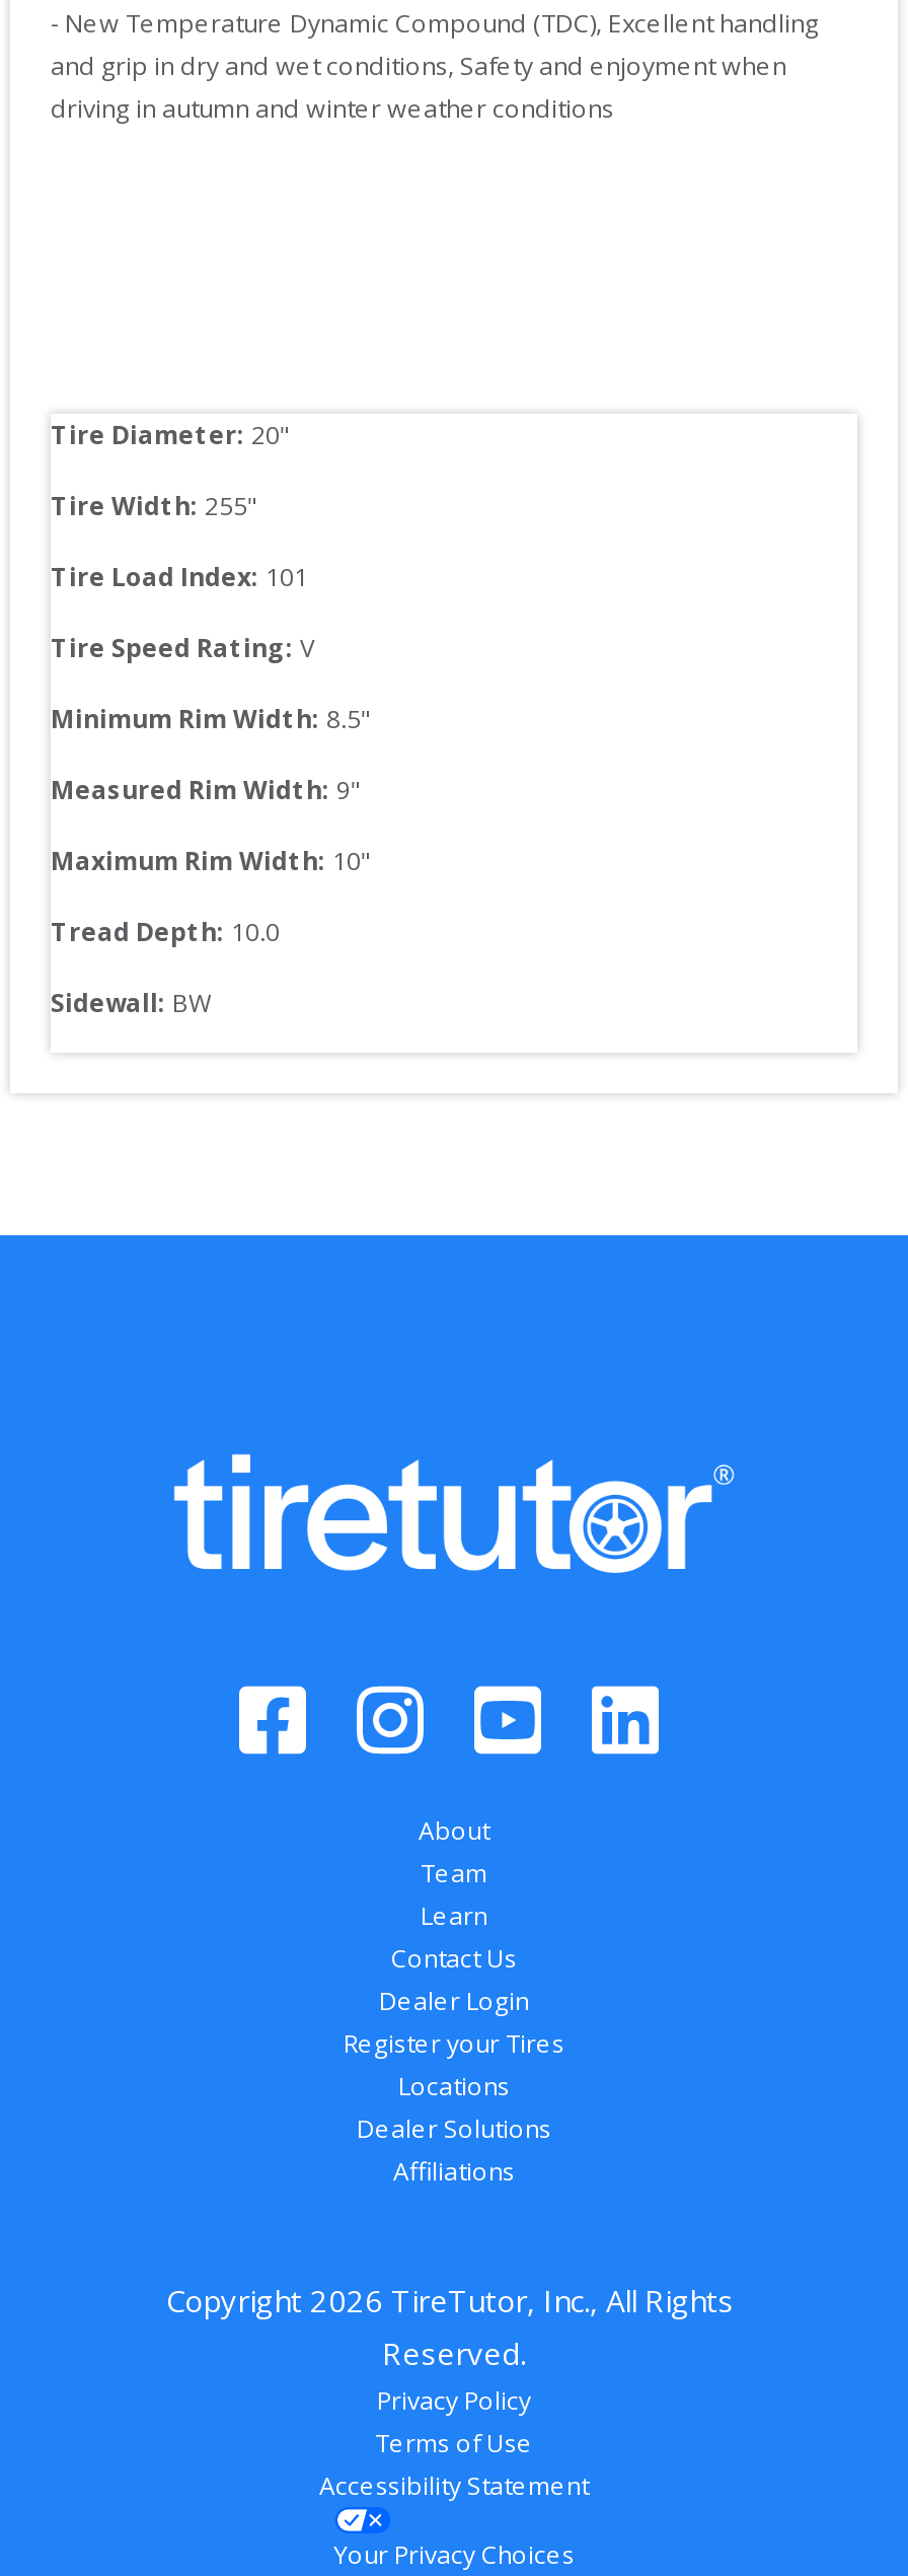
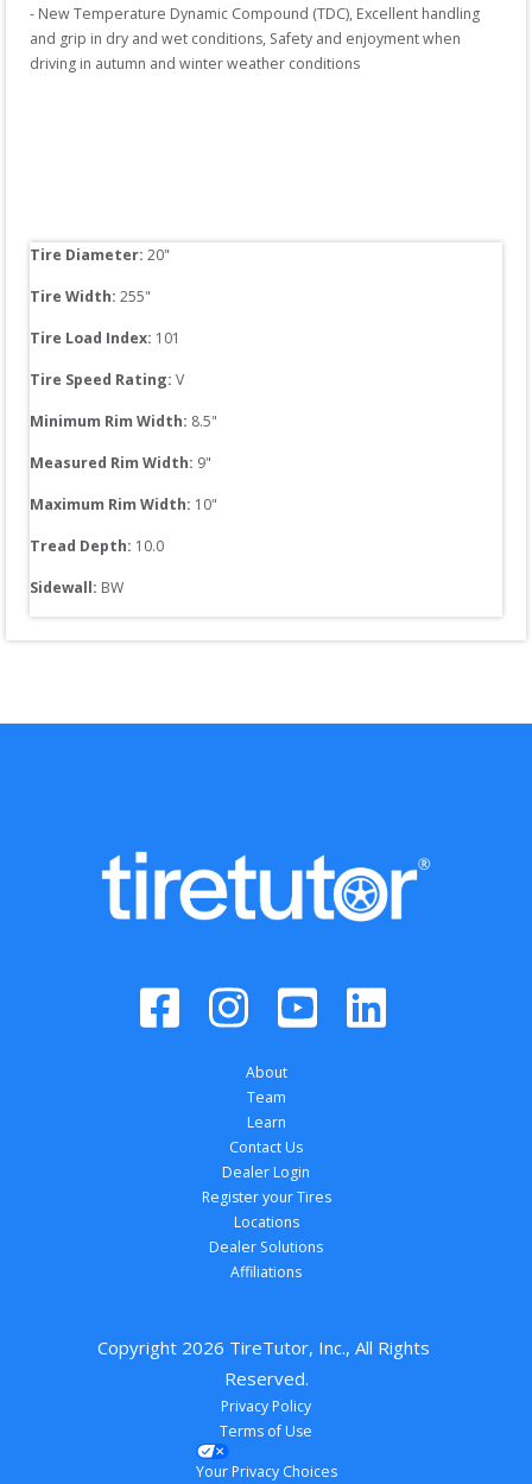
- Accessibility Statement
